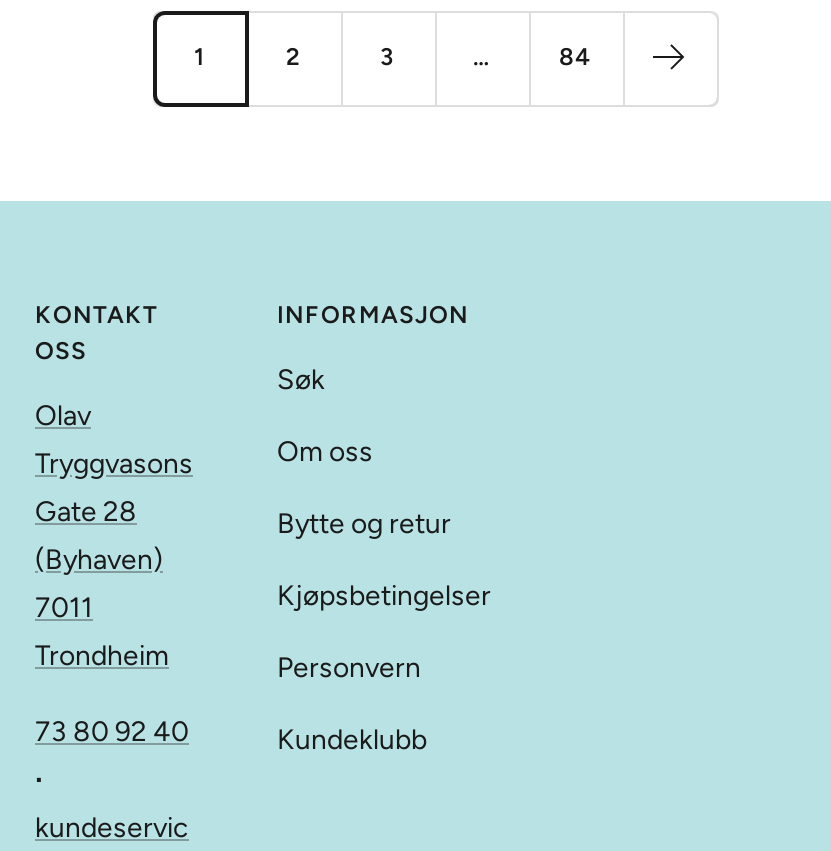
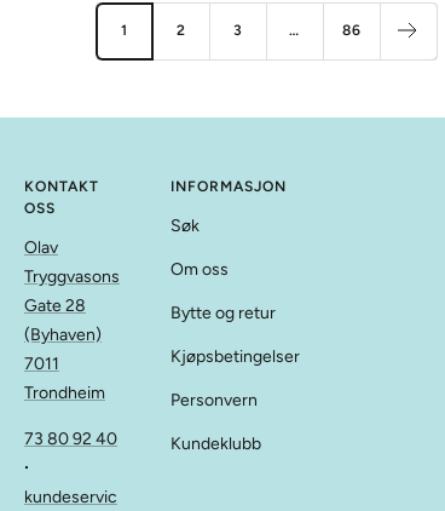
- 84
+ 86
